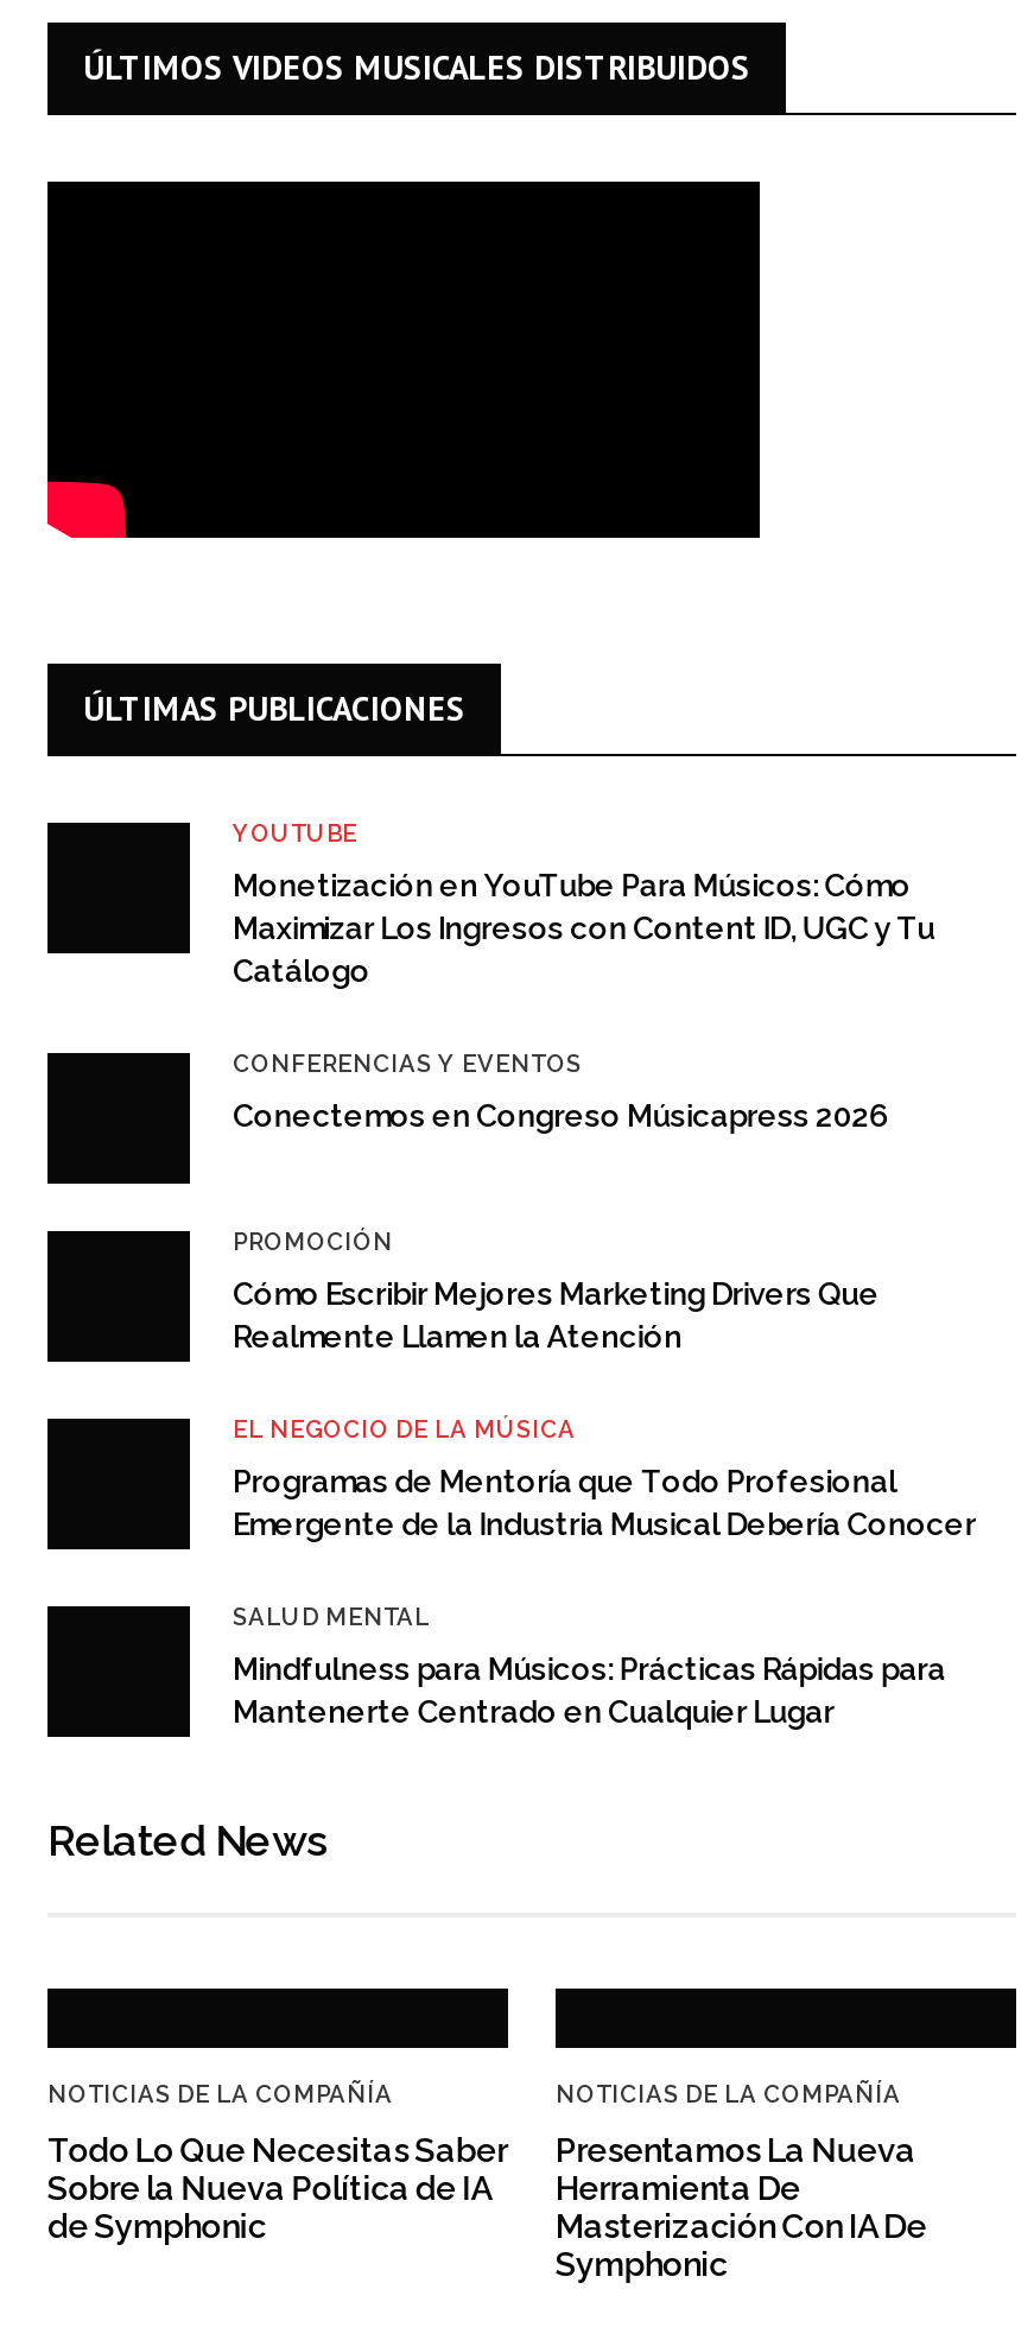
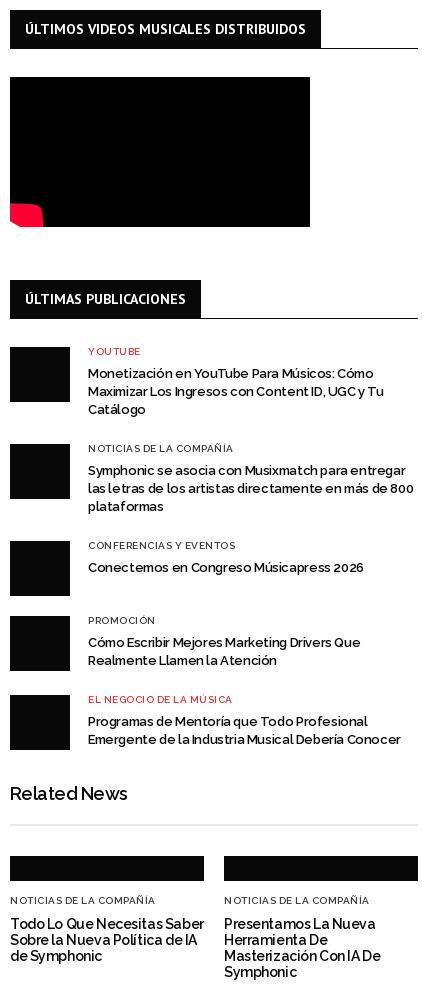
+ NOTICIAS DE LA COMPAÑÍA
+ Symphonic se asocia con Musixmatch para entregar
+ las letras de los artistas directamente en más de 800
+ plataformas

moved down: CONFERENCIAS Y EVENTOS | Conectemos en Congreso Músicapress 2026 | PROMOCIÓN | Cómo Escribir Mejores Marketing Drivers Que | Realmente Llamen la Atención | EL NEGOCIO DE LA MÚSICA | Programas de Mentoría que Todo Profesional | Emergente de la Industria Musical Debería Conocer

- SALUD MENTAL
- Mindfulness para Músicos: Prácticas Rápidas para
- Mantenerte Centrado en Cualquier Lugar
